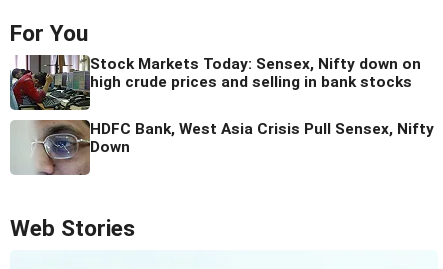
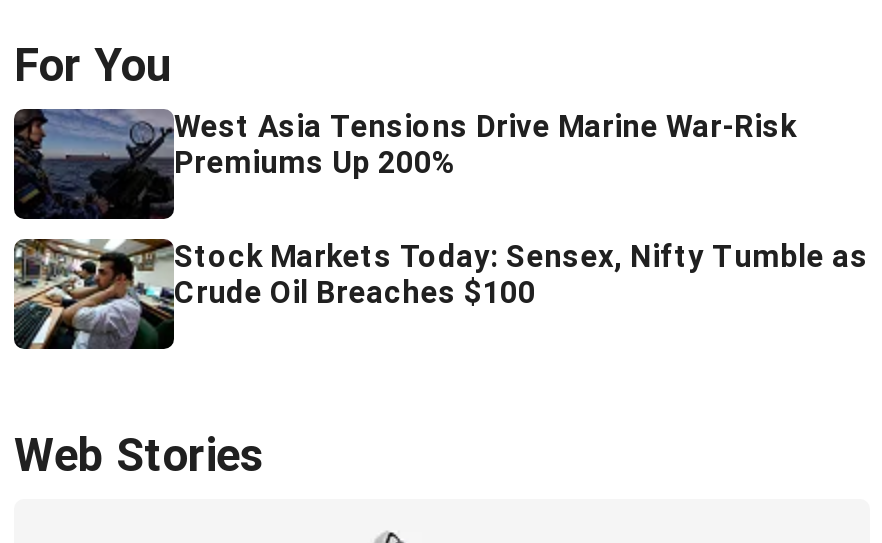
- [image]
- Stock Markets Today: Sensex, Nifty down on
- high crude prices and selling in bank stocks
+ [image]
+ West Asia Tensions Drive Marine War-Risk
+ Premiums Up 200%

- [image]
- HDFC Bank, West Asia Crisis Pull Sensex, Nifty
- Down
+ [image]
+ Stock Markets Today: Sensex, Nifty Tumble as
+ Crude Oil Breaches $100
